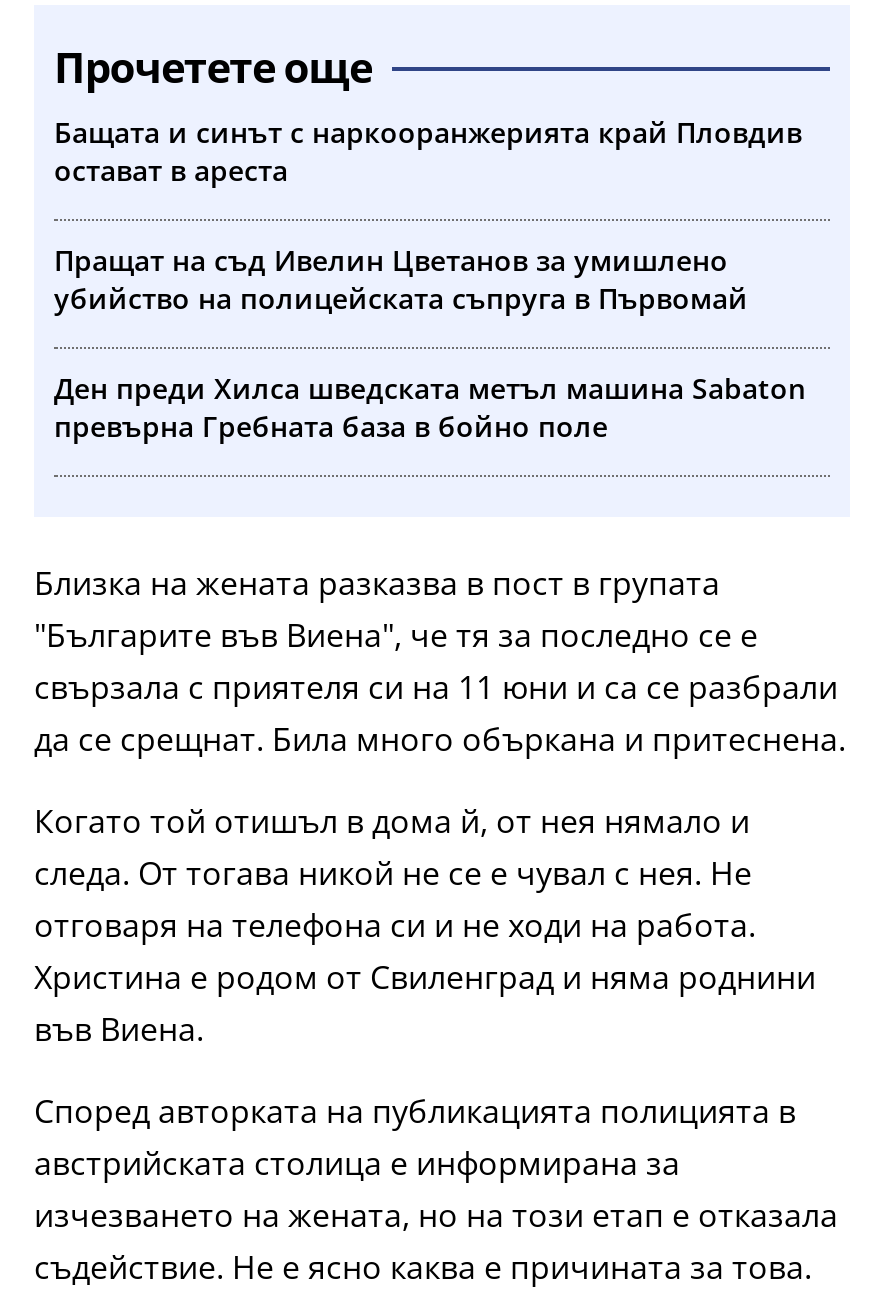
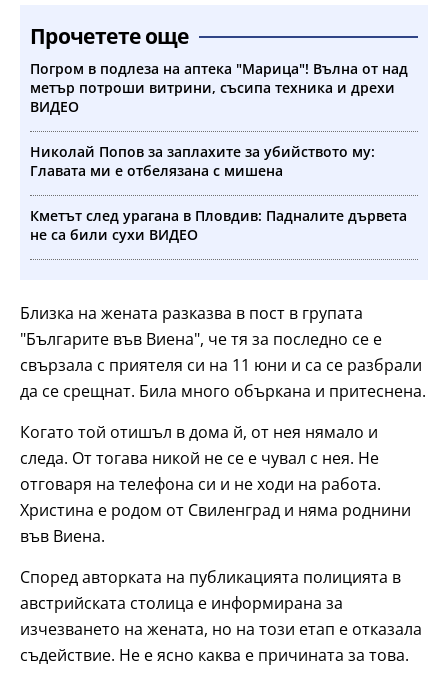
- Бащата и синът с наркооранжерията край Пловдив
- остават в ареста
+ Погром в подлеза на аптека "Марица"! Вълна от над
+ метър потроши витрини, съсипа техника и дрехи
+ ВИДЕО

- Пращат на съд Ивелин Цветанов за умишлено
- убийство на полицейската съпруга в Първомай
+ Николай Попов за заплахите за убийството му:
+ Главата ми е отбелязана с мишена

- Ден преди Хилса шведската метъл машина Sabaton
- превърна Гребната база в бойно поле
+ Кметът след урагана в Пловдив: Падналите дървета
+ не са били сухи ВИДЕО
